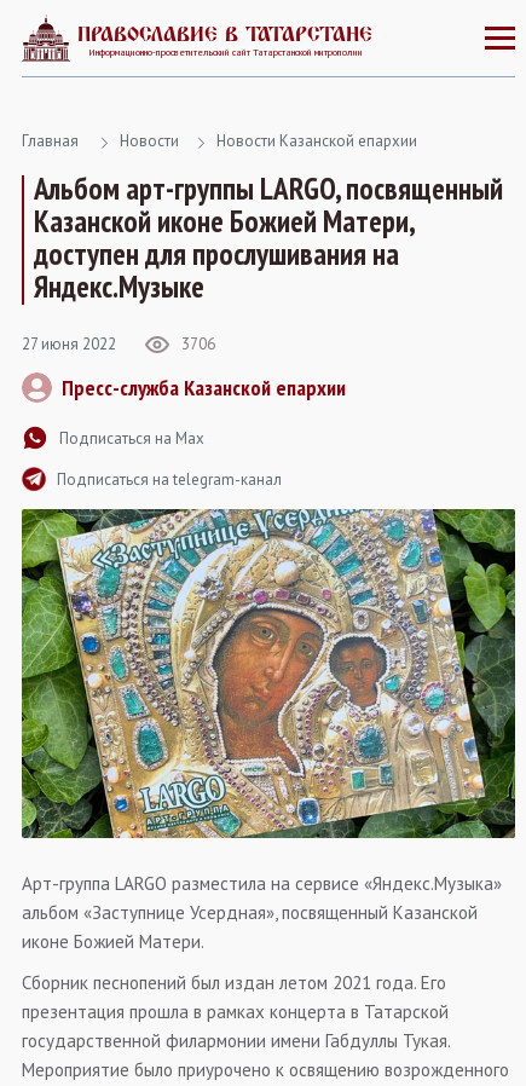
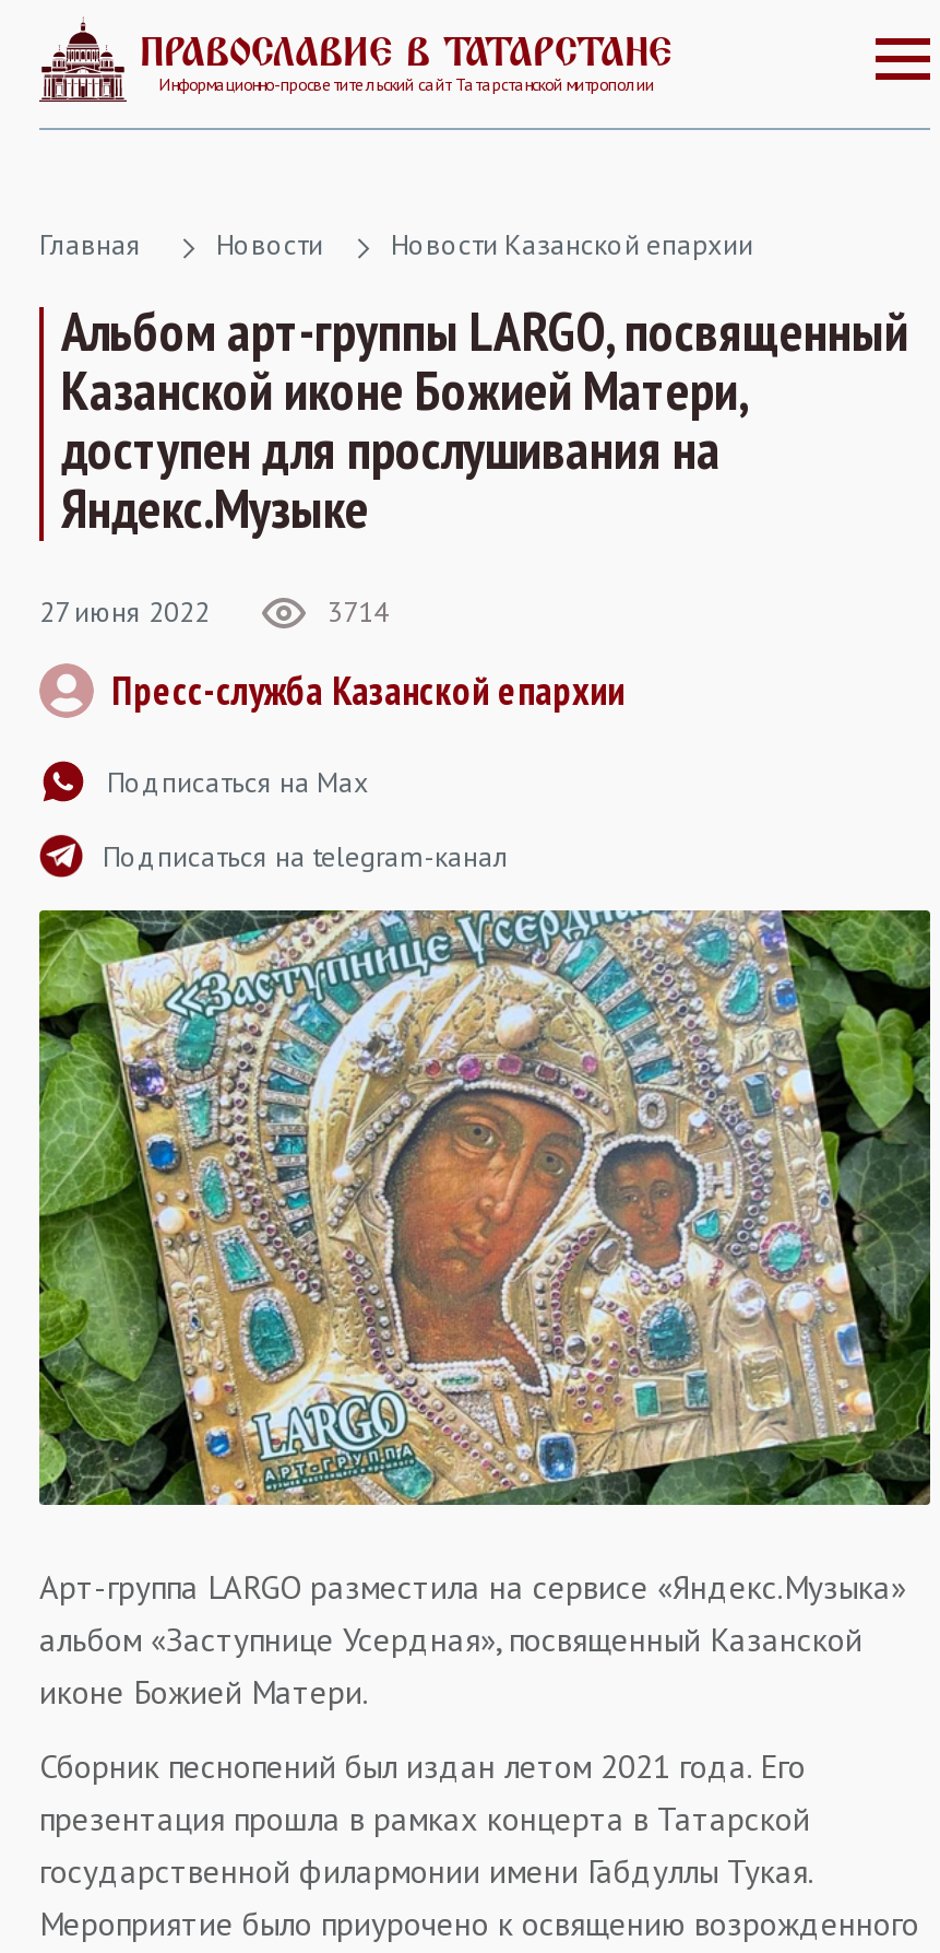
- 3706
+ 3714
